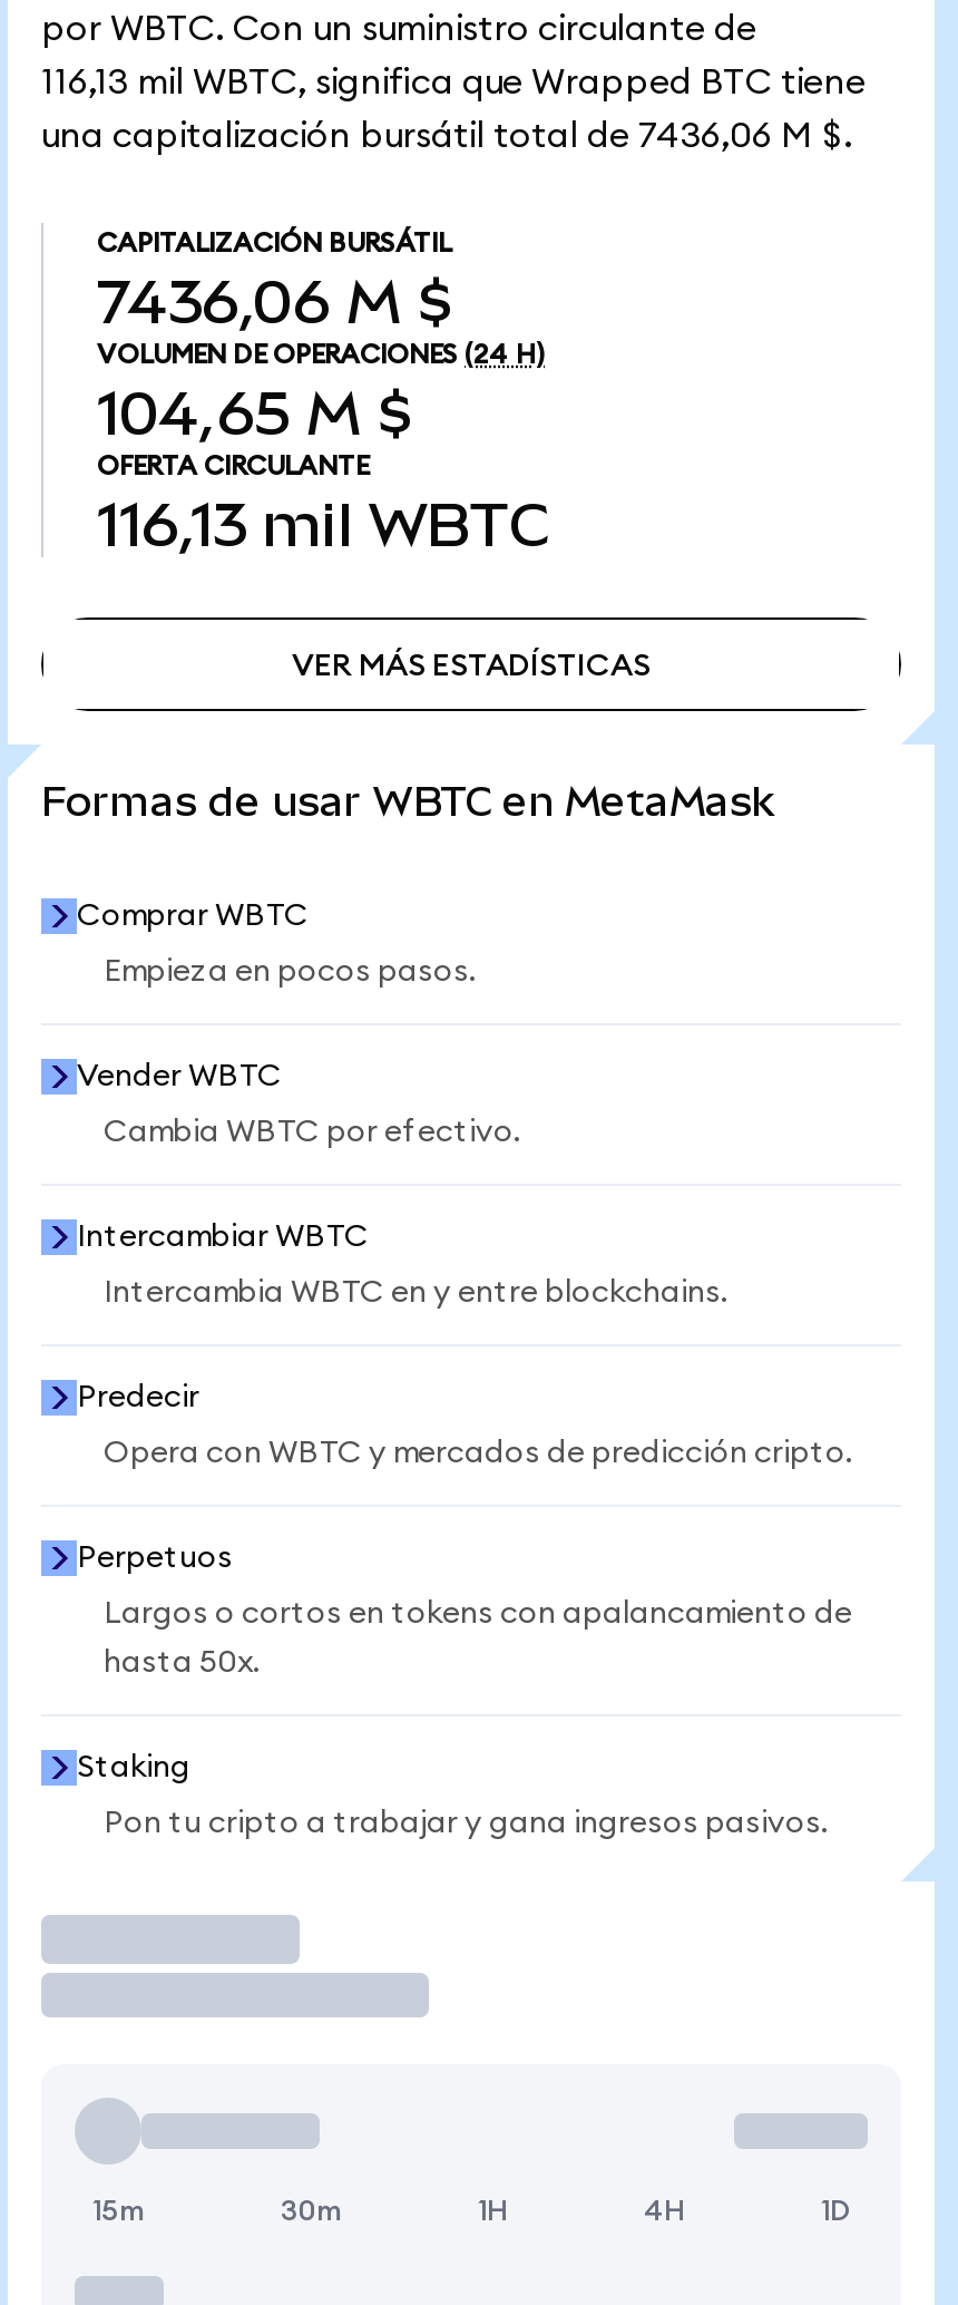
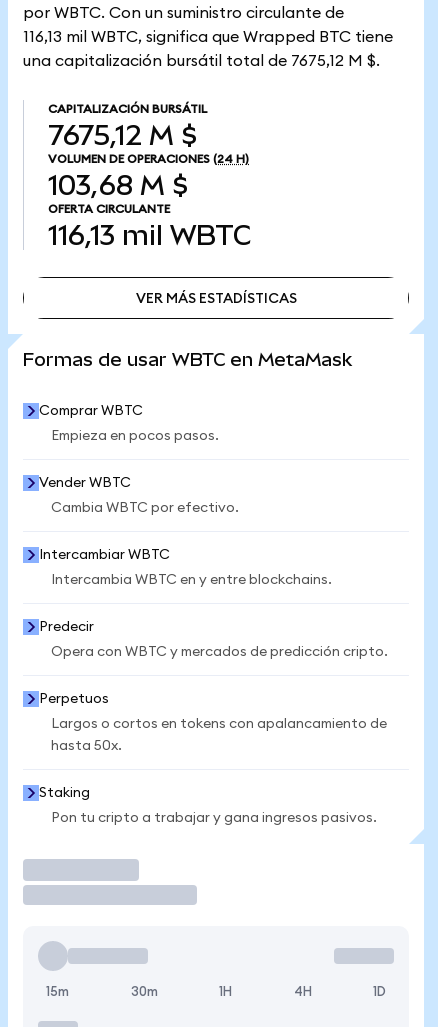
- una capitalización bursátil total de 7436,06 M $.
+ una capitalización bursátil total de 7675,12 M $.

- 7436,06 M $
+ 7675,12 M $

- 104,65 M $
+ 103,68 M $
